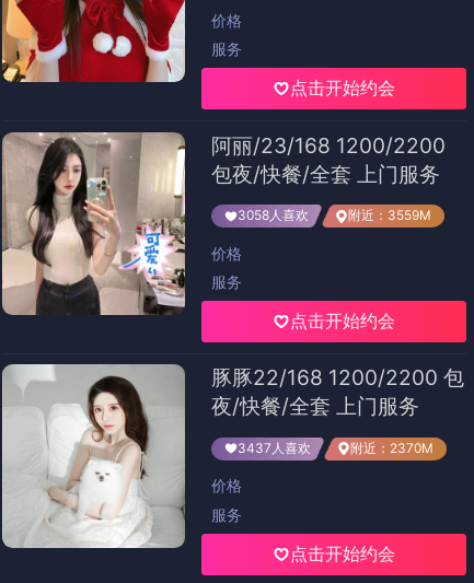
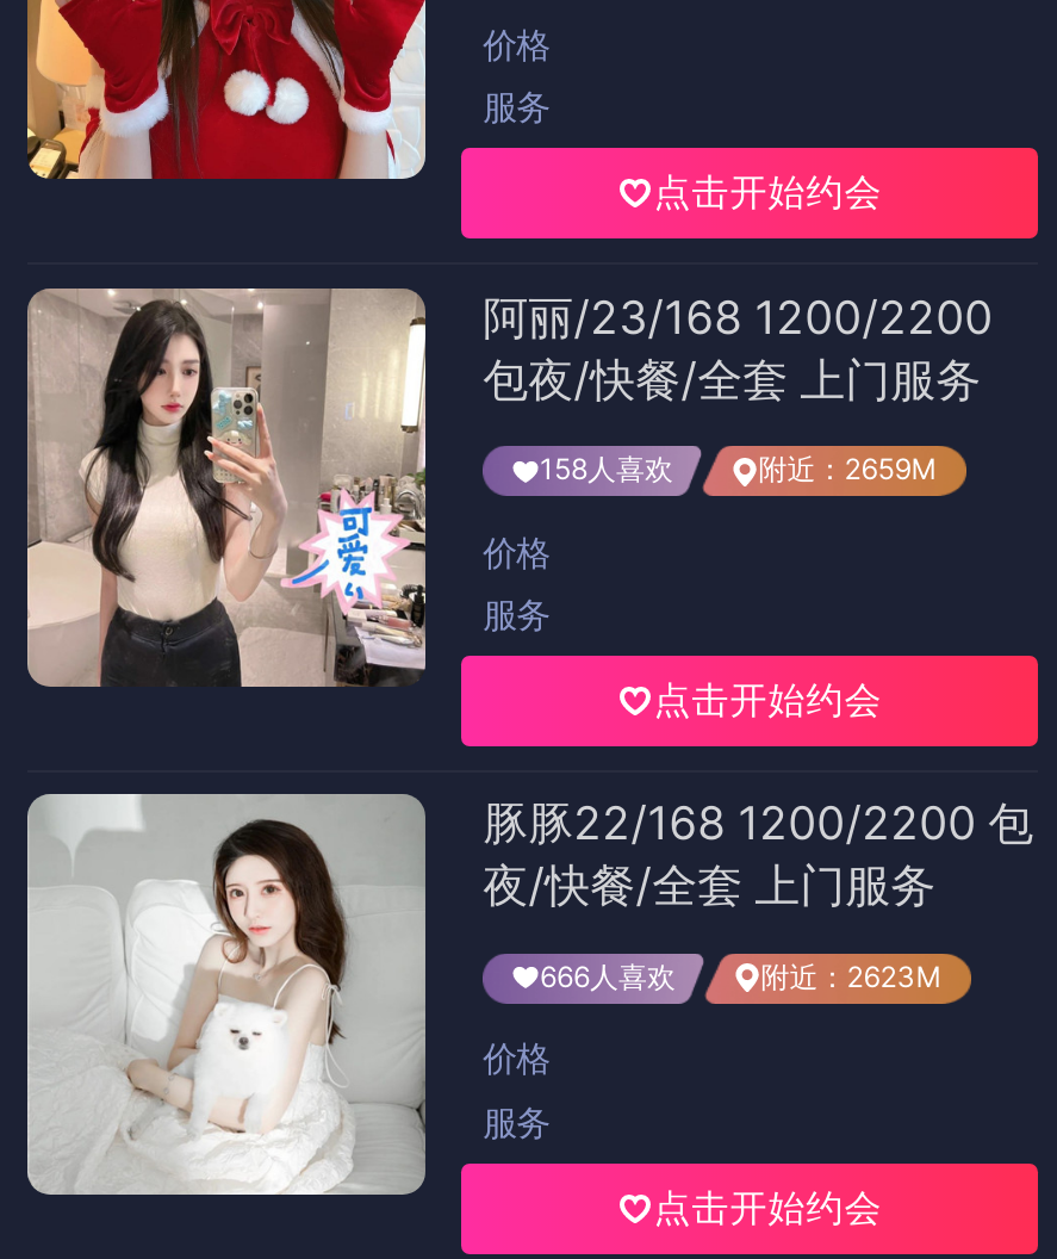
- 3058人喜欢
+ 158人喜欢

- 附近：3559M
+ 附近：2659M

- 3437人喜欢
+ 666人喜欢

- 附近：2370M
+ 附近：2623M
